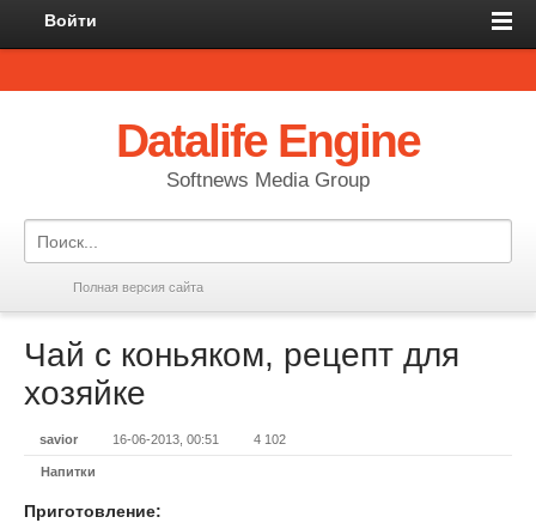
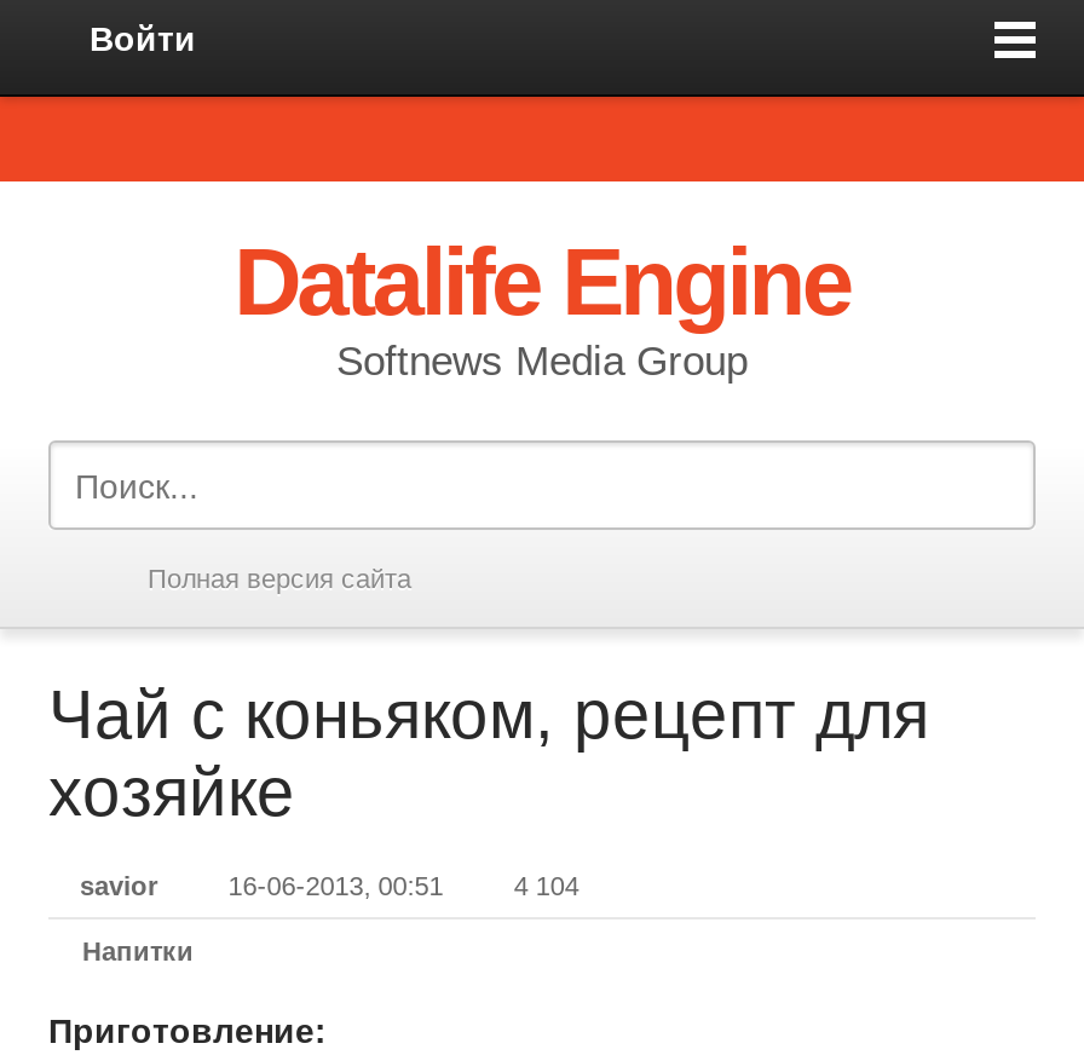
- 4 102
+ 4 104
